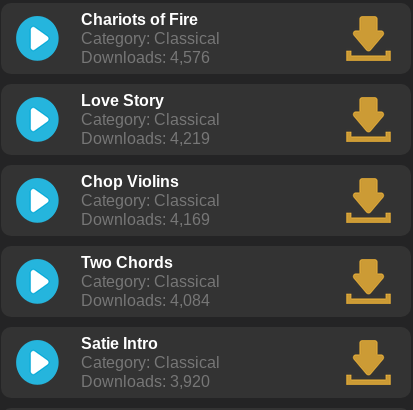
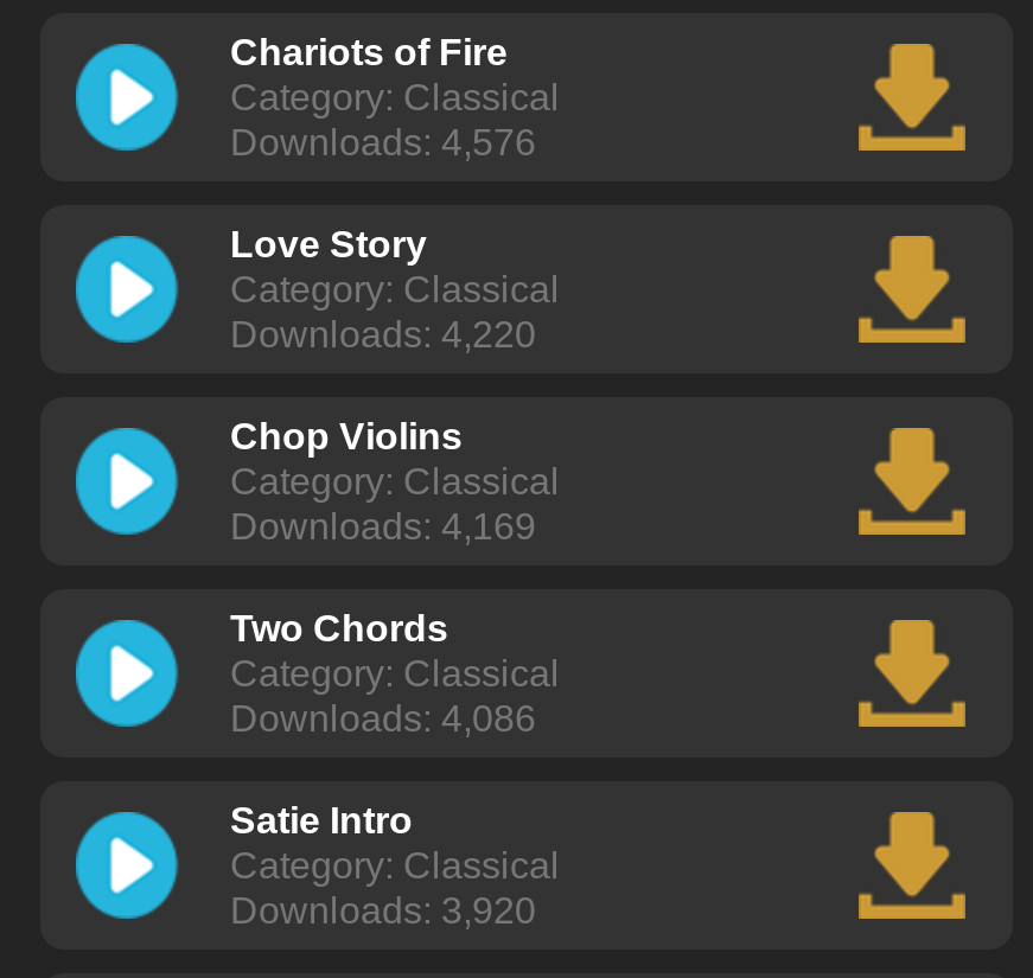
- Downloads: 4,219
+ Downloads: 4,220

- Downloads: 4,084
+ Downloads: 4,086
